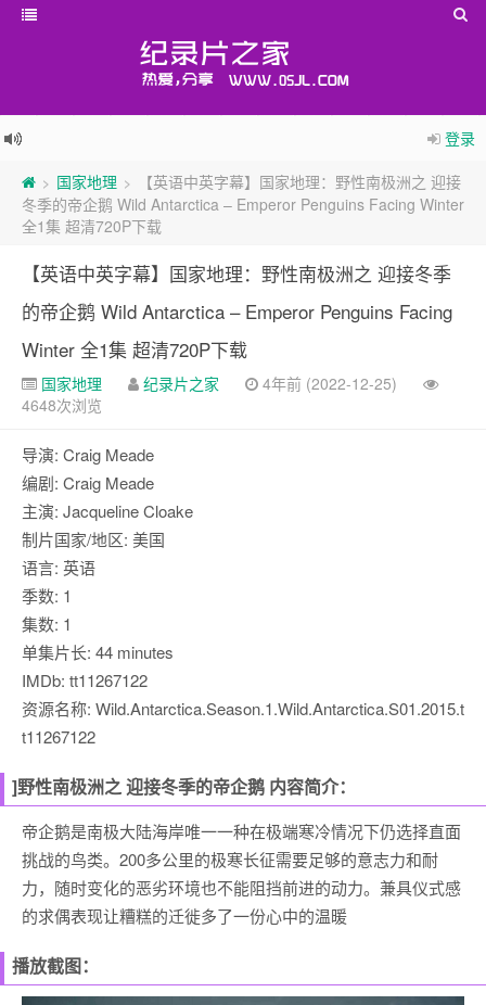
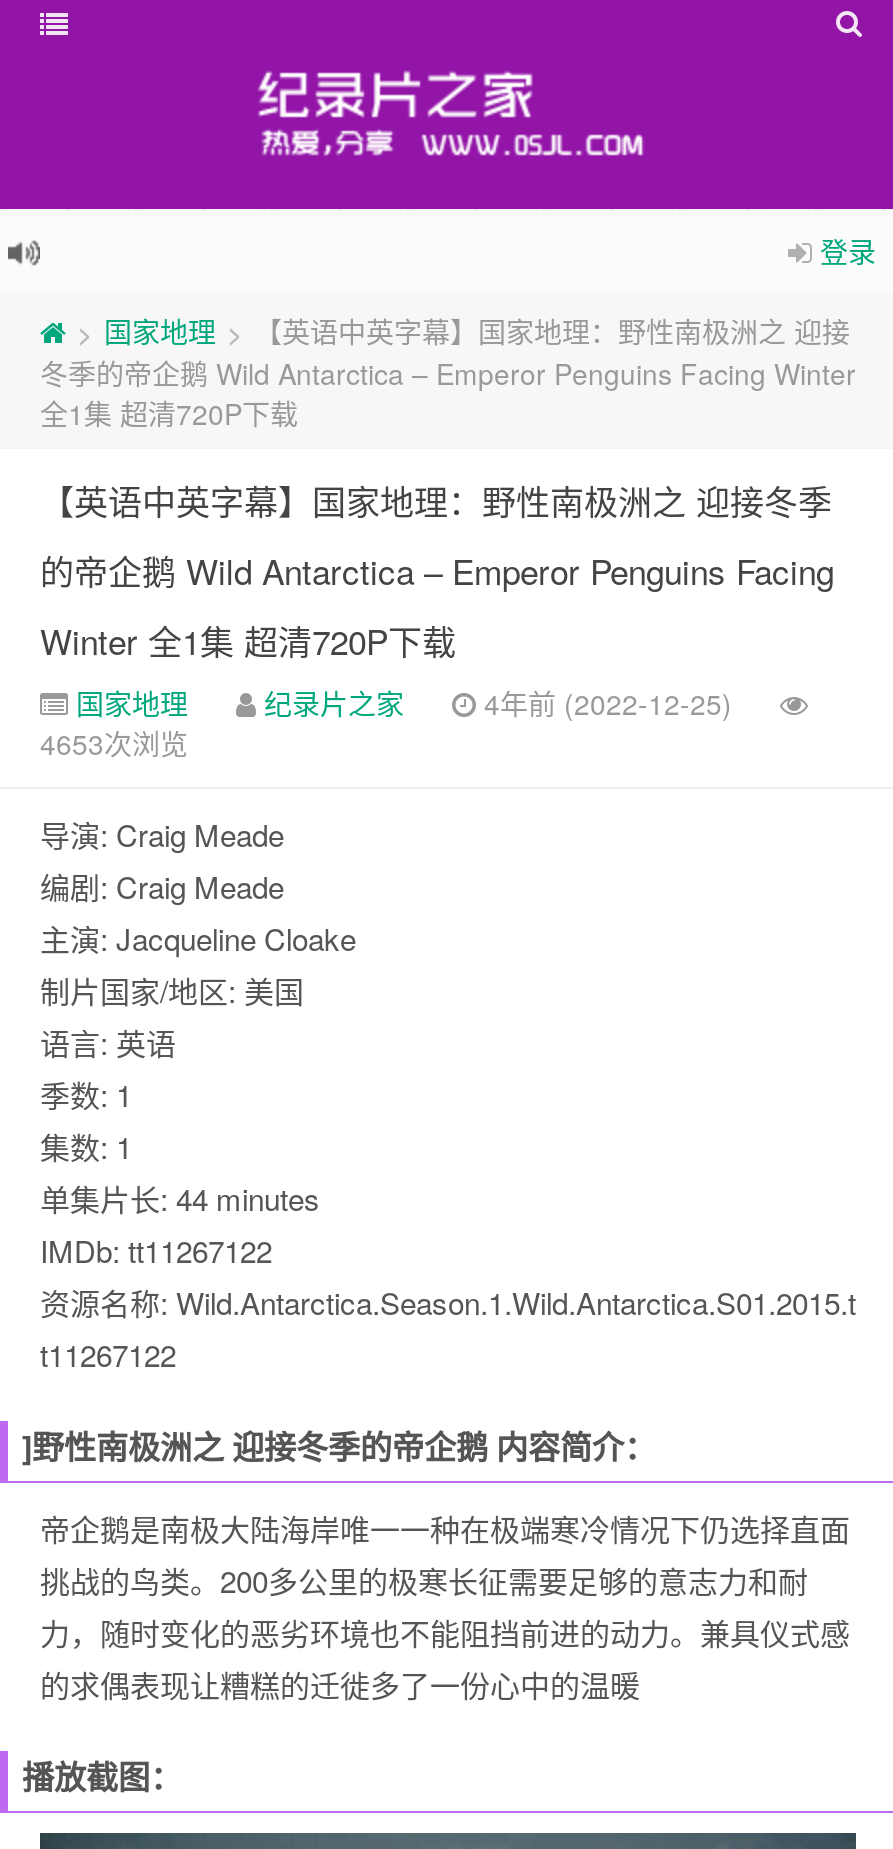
- 4648次浏览
+ 4653次浏览
